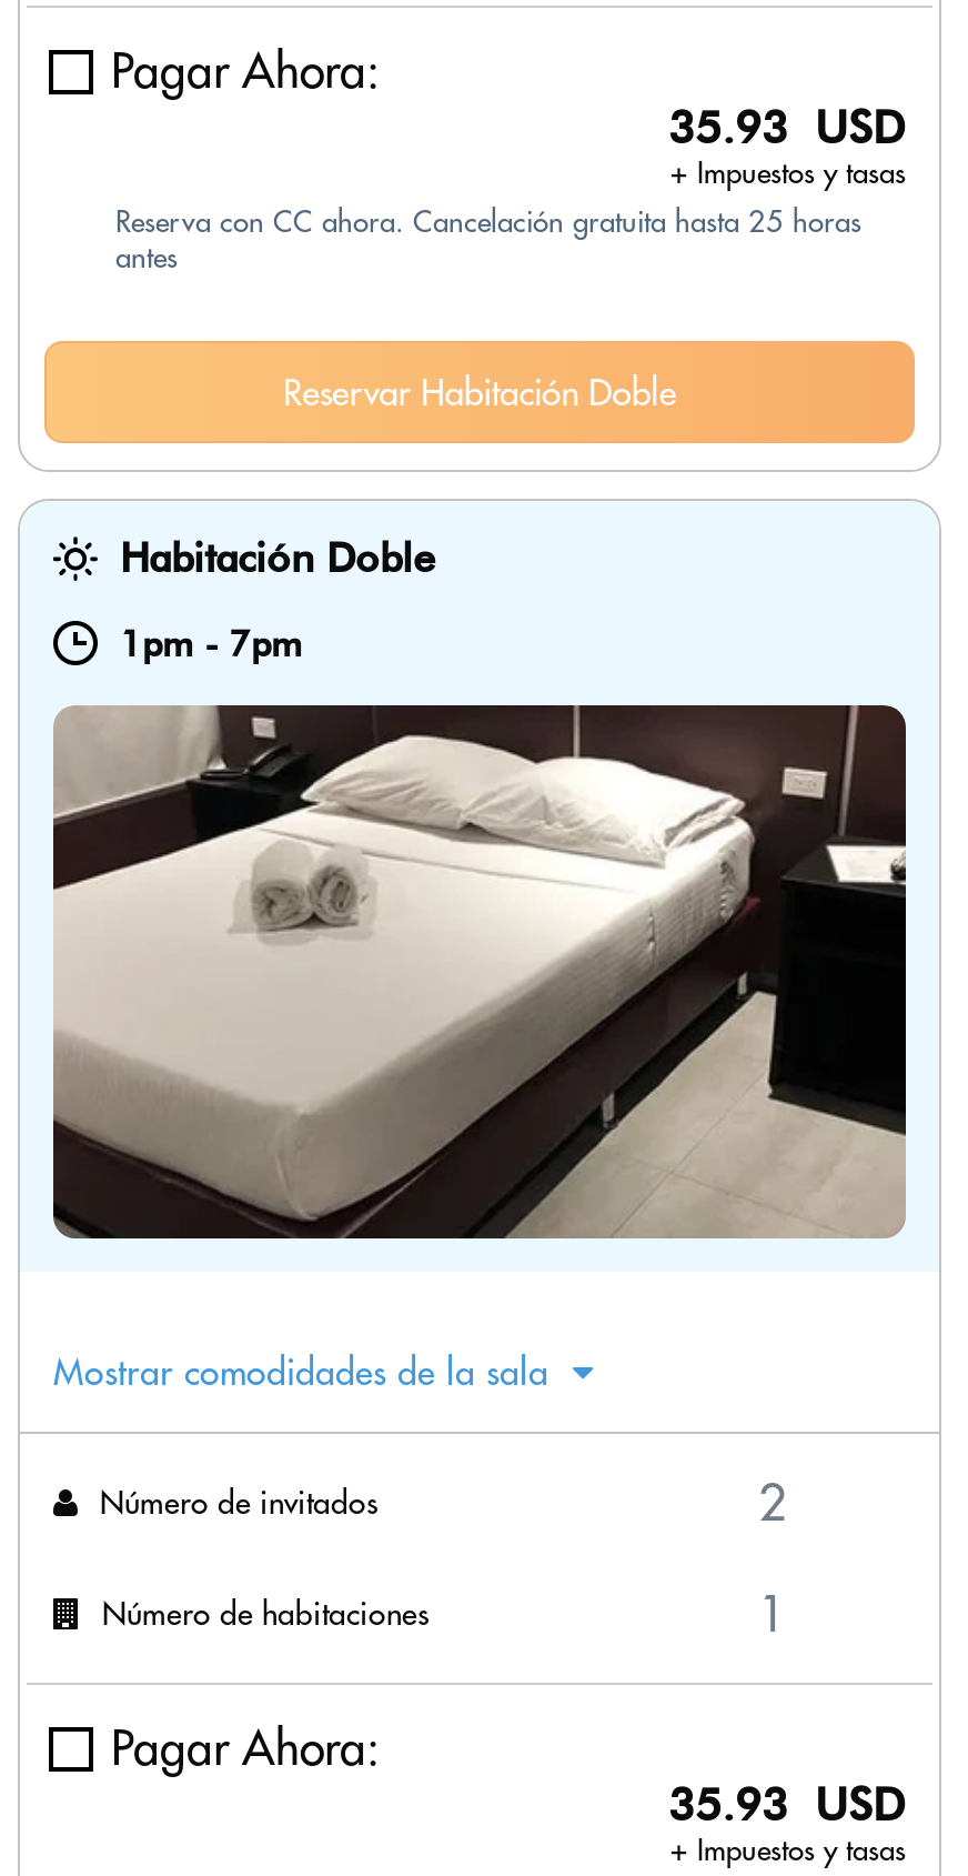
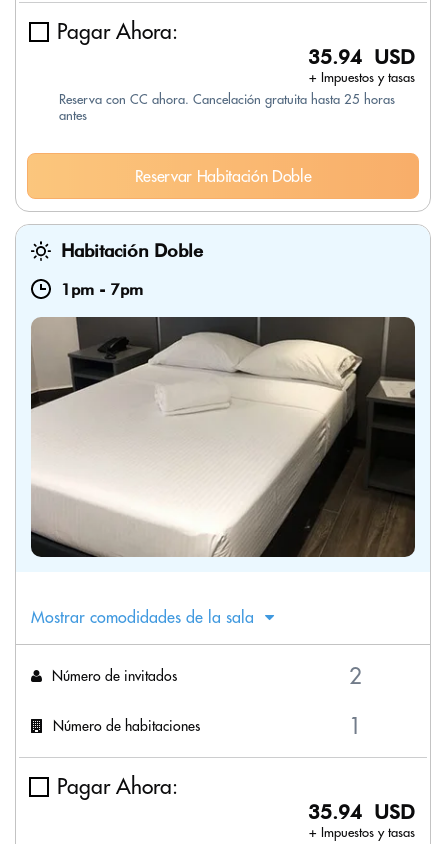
- 35.93 USD
+ 35.94 USD

- [image]
+ [image]

- 35.93 USD
+ 35.94 USD
